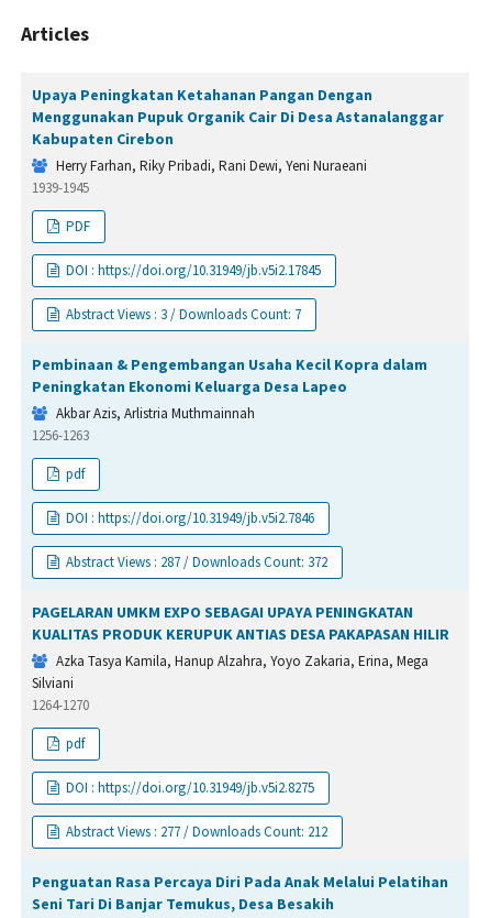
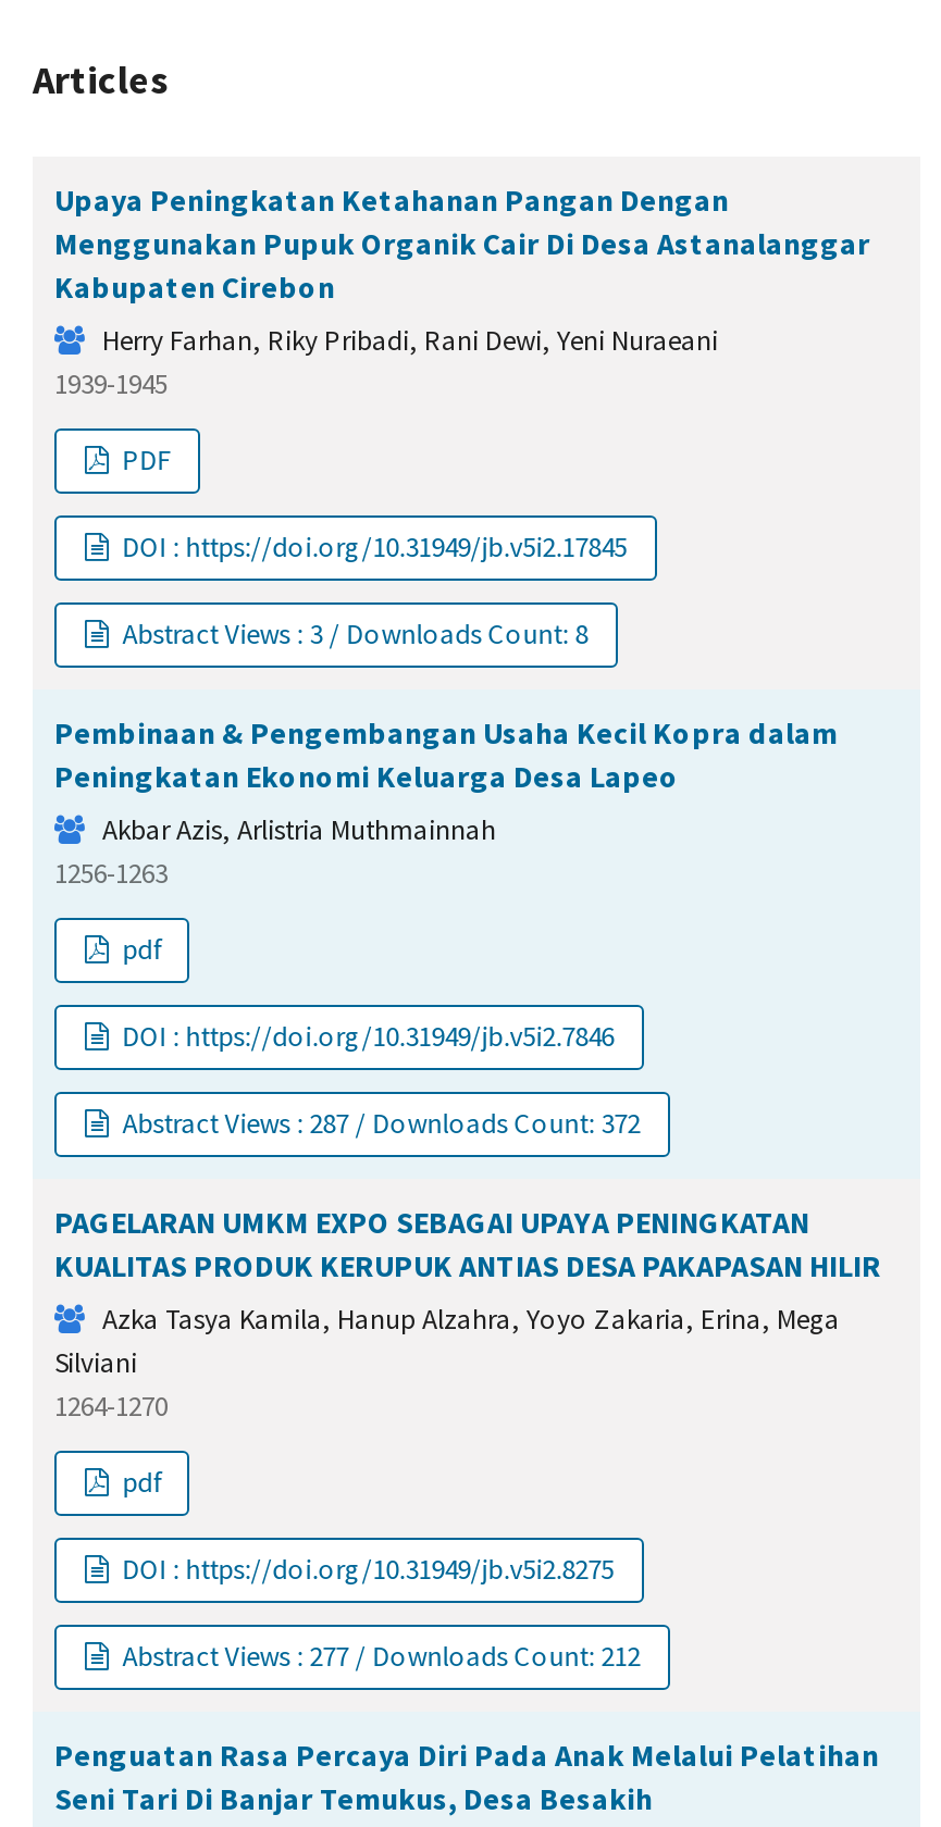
- Abstract Views : 3 / Downloads Count: 7
+ Abstract Views : 3 / Downloads Count: 8
